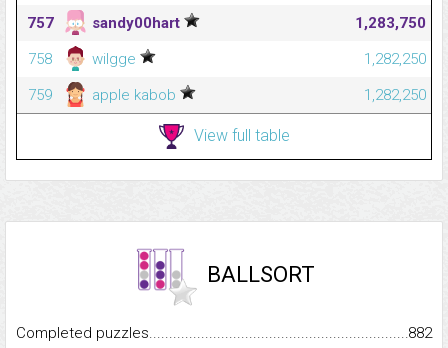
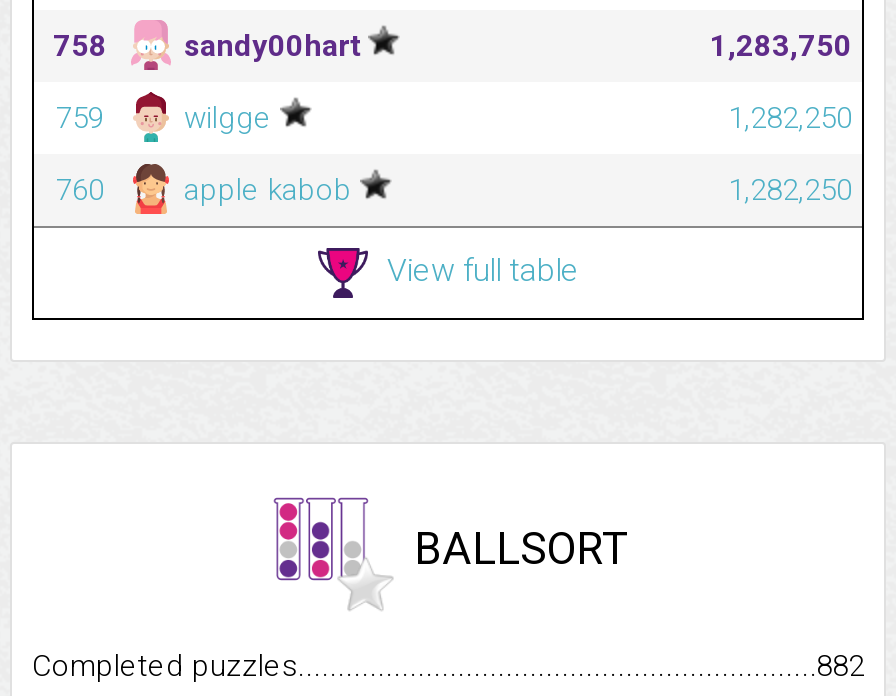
- 757 sandy00hart
+ 758 sandy00hart

- 758
+ 759

- 759 apple kabob
+ 760 apple kabob
